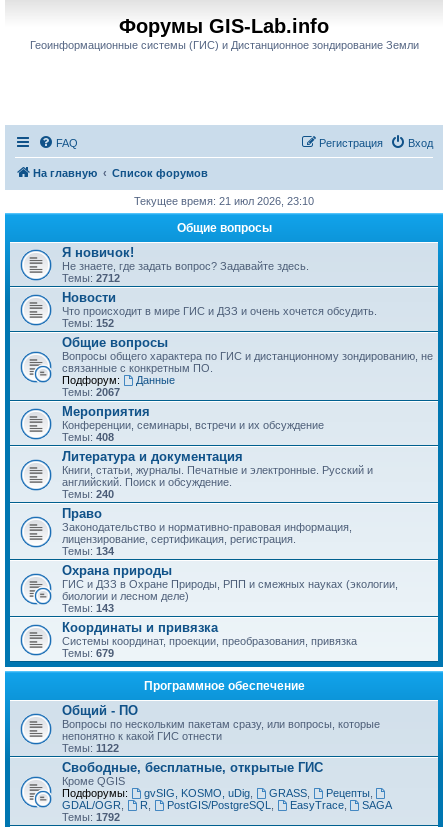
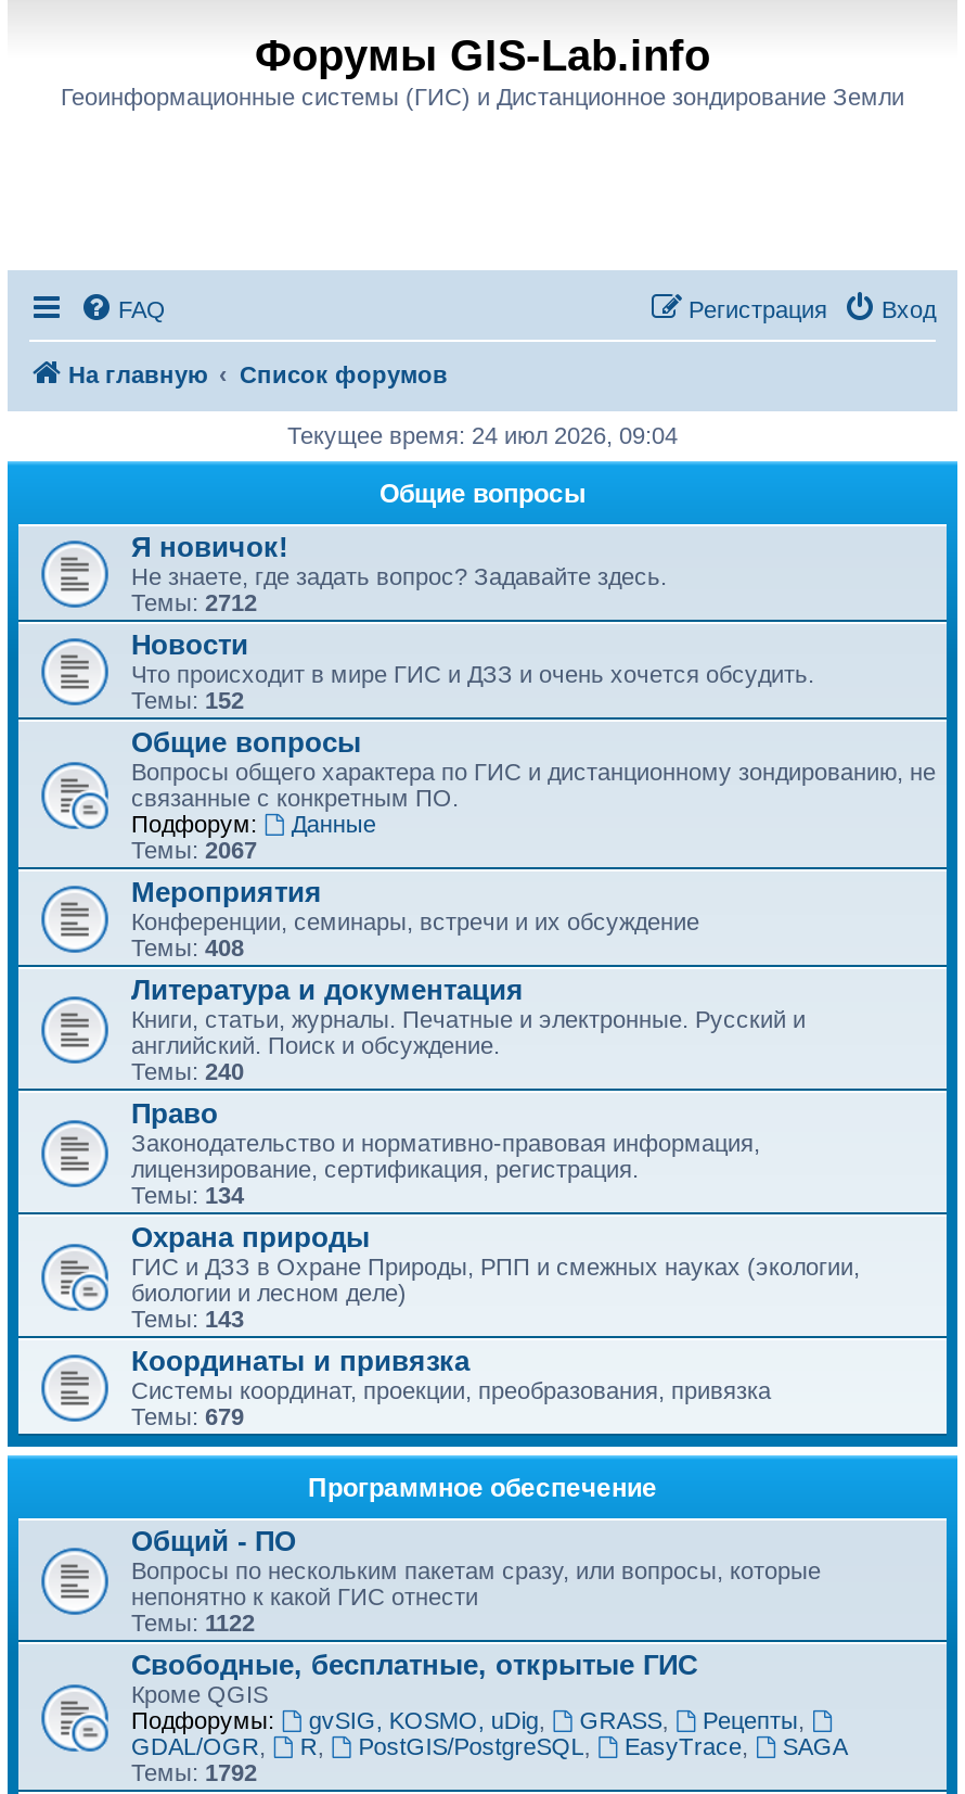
- Текущее время: 21 июл 2026, 23:10
+ Текущее время: 24 июл 2026, 09:04
